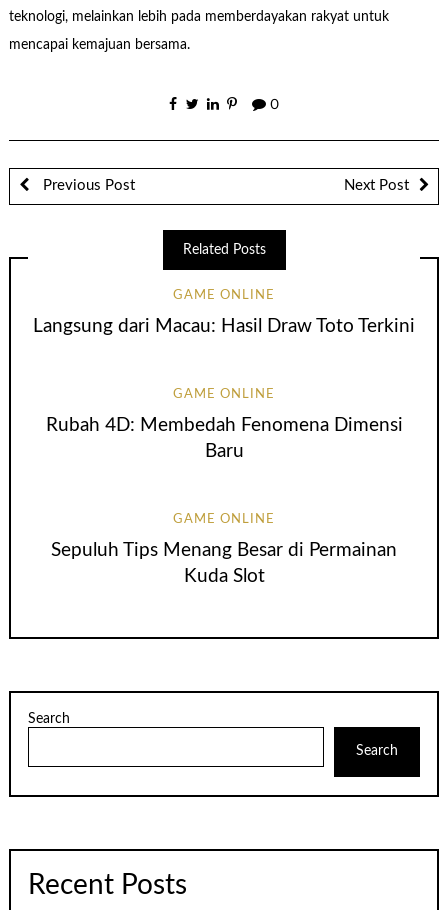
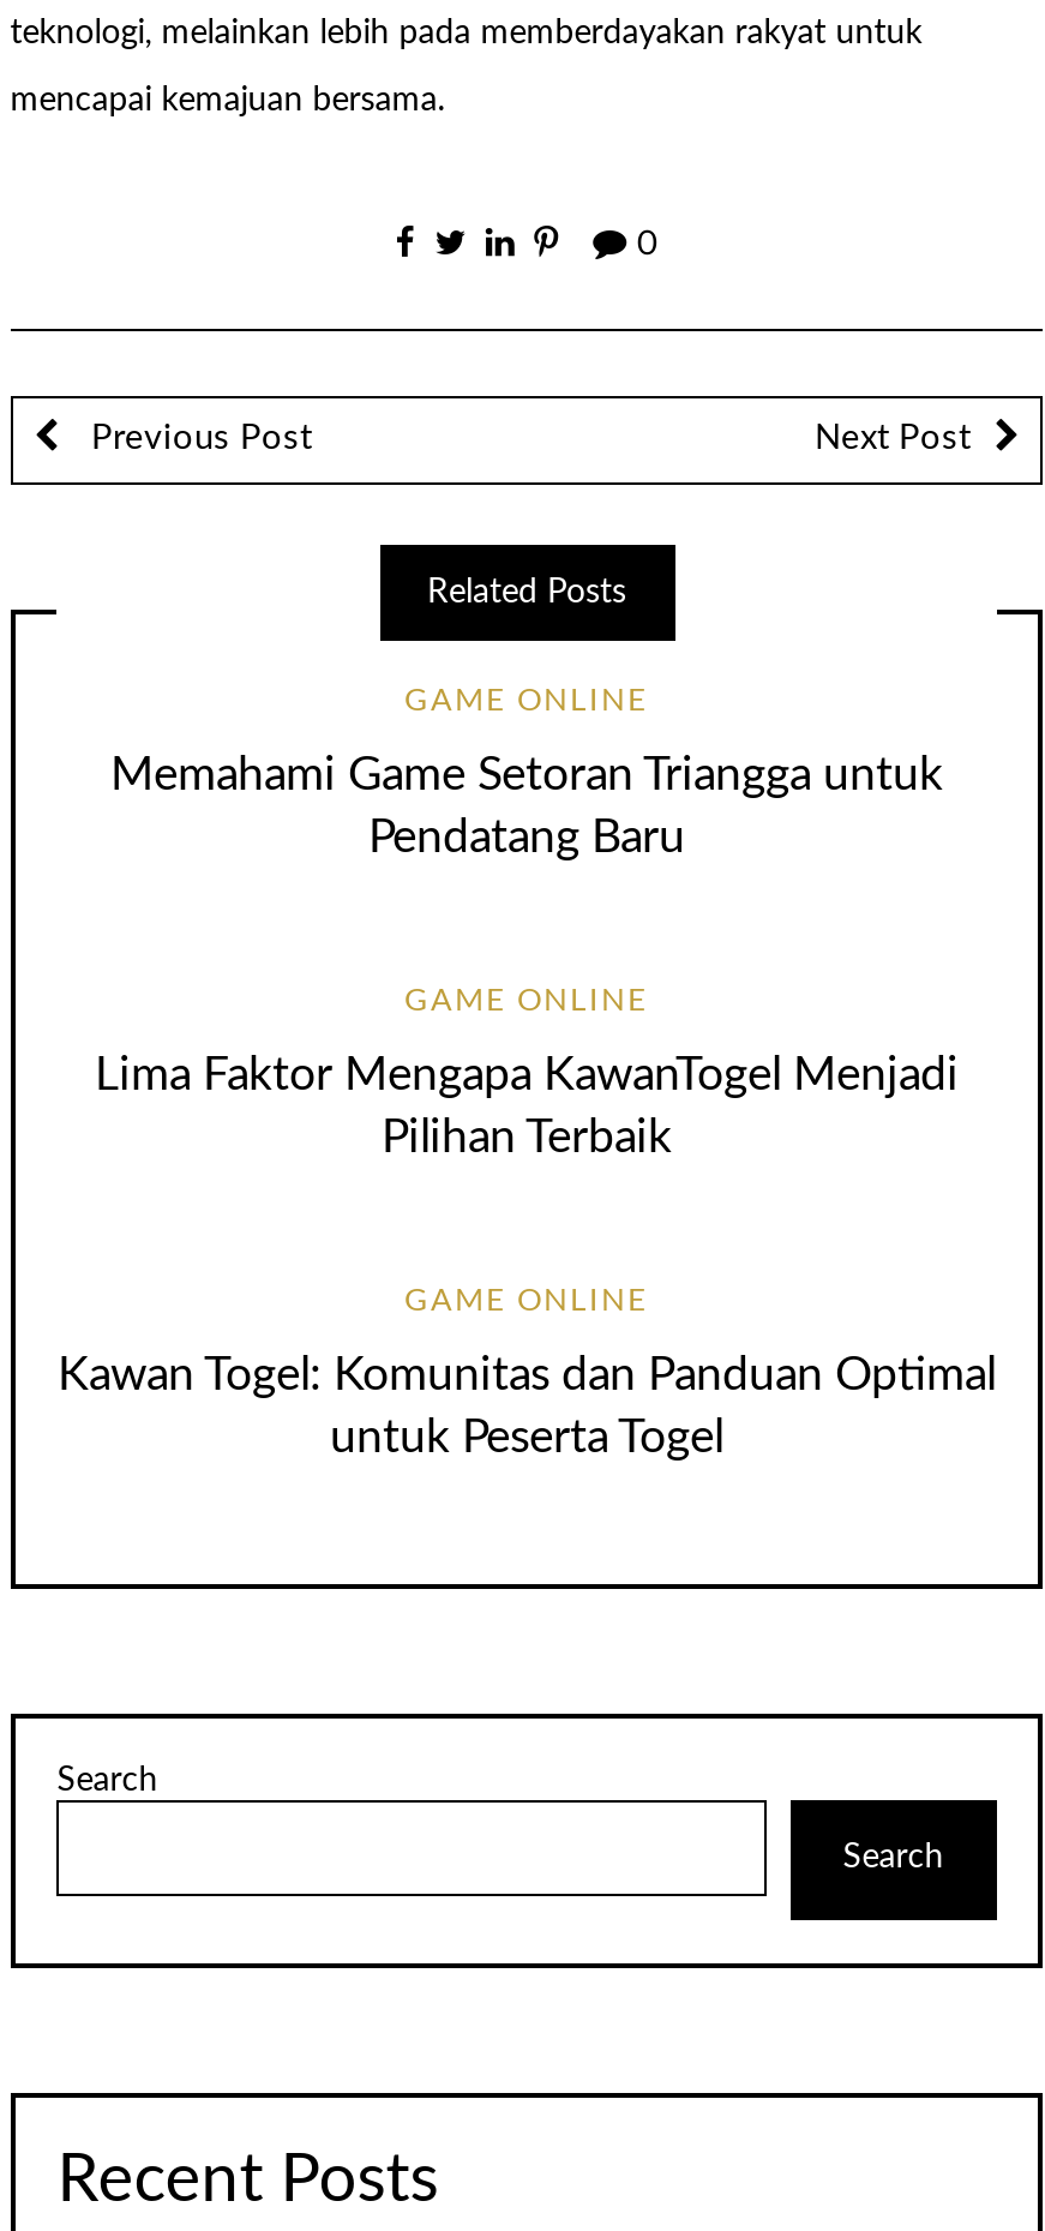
- Langsung dari Macau: Hasil Draw Toto Terkini
+ Memahami Game Setoran Triangga untuk
+ Pendatang Baru

- Rubah 4D: Membedah Fenomena Dimensi
- Baru
+ Lima Faktor Mengapa KawanTogel Menjadi
+ Pilihan Terbaik

- Sepuluh Tips Menang Besar di Permainan
- Kuda Slot
+ Kawan Togel: Komunitas dan Panduan Optimal
+ untuk Peserta Togel
